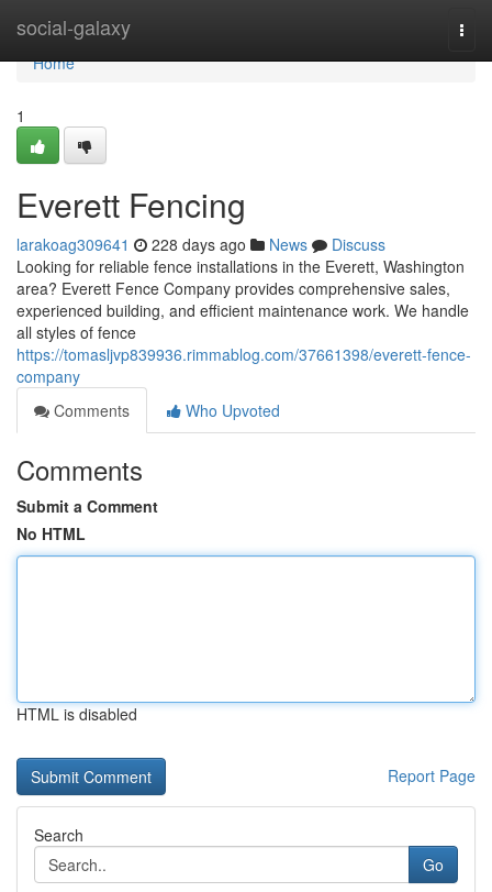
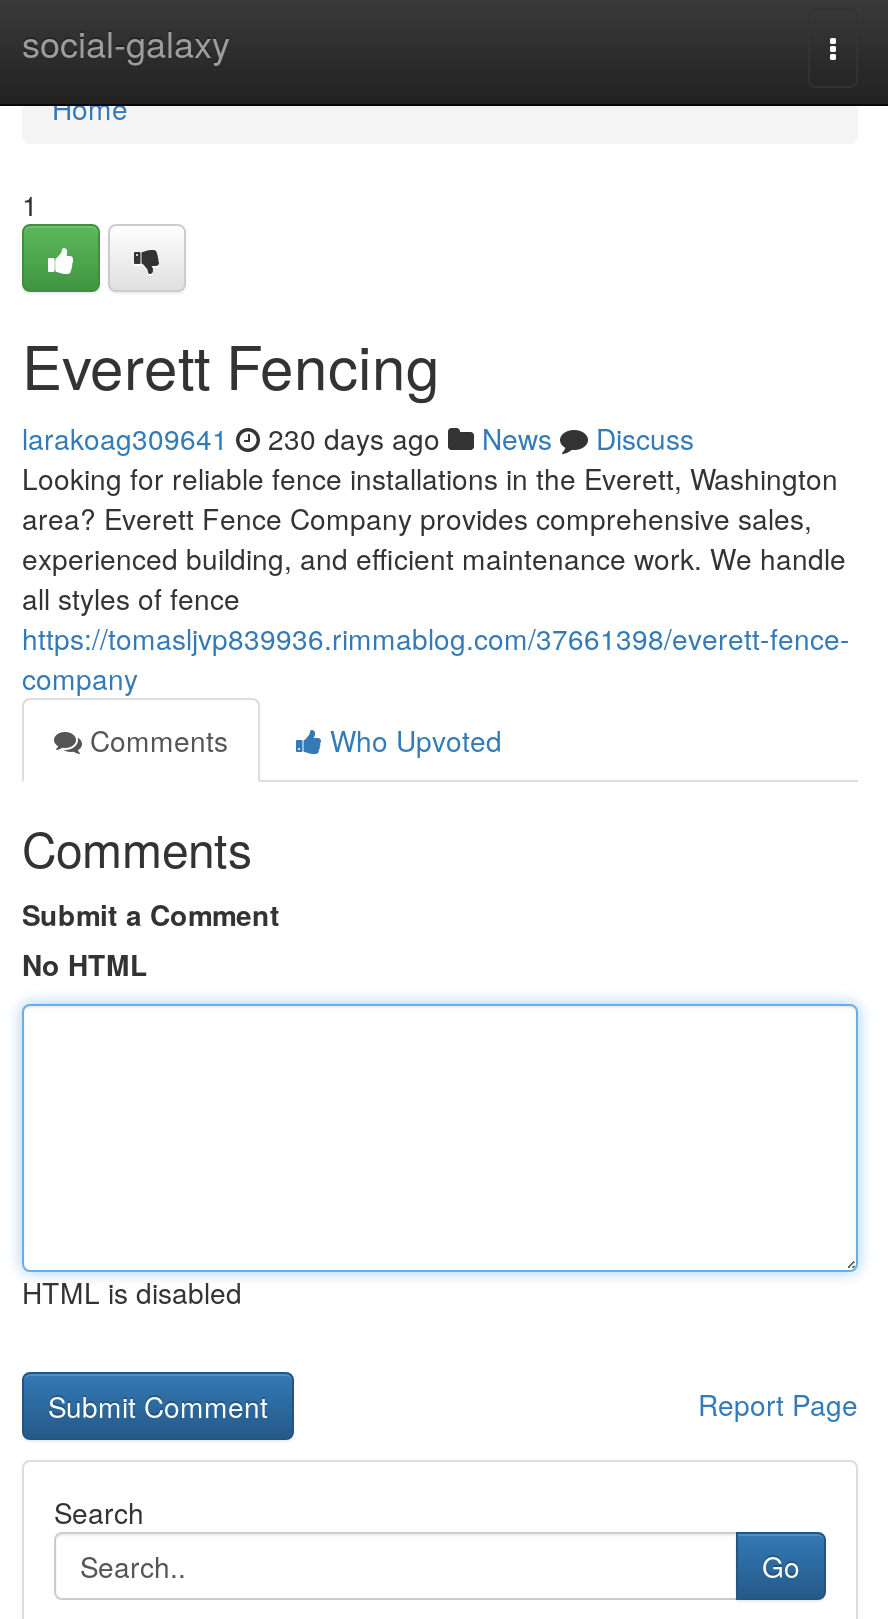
- larakoag309641 228 days ago News Discuss
+ larakoag309641 230 days ago News Discuss
